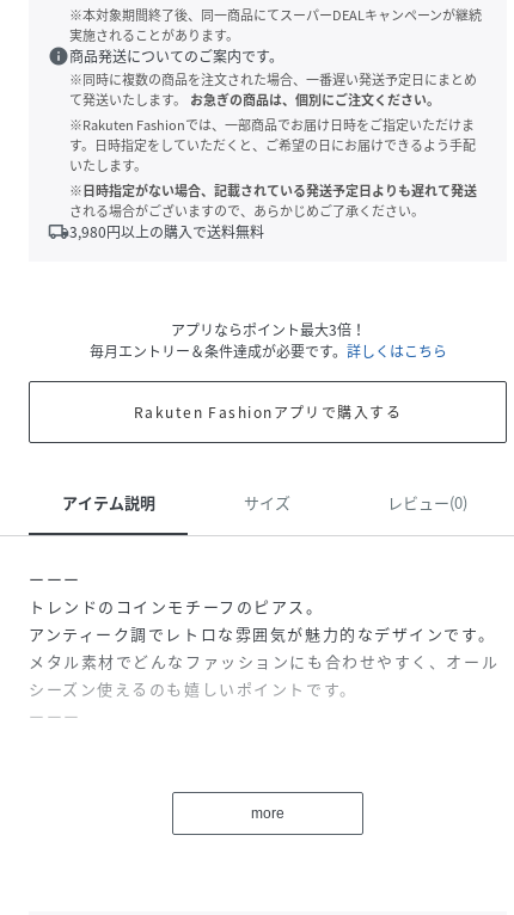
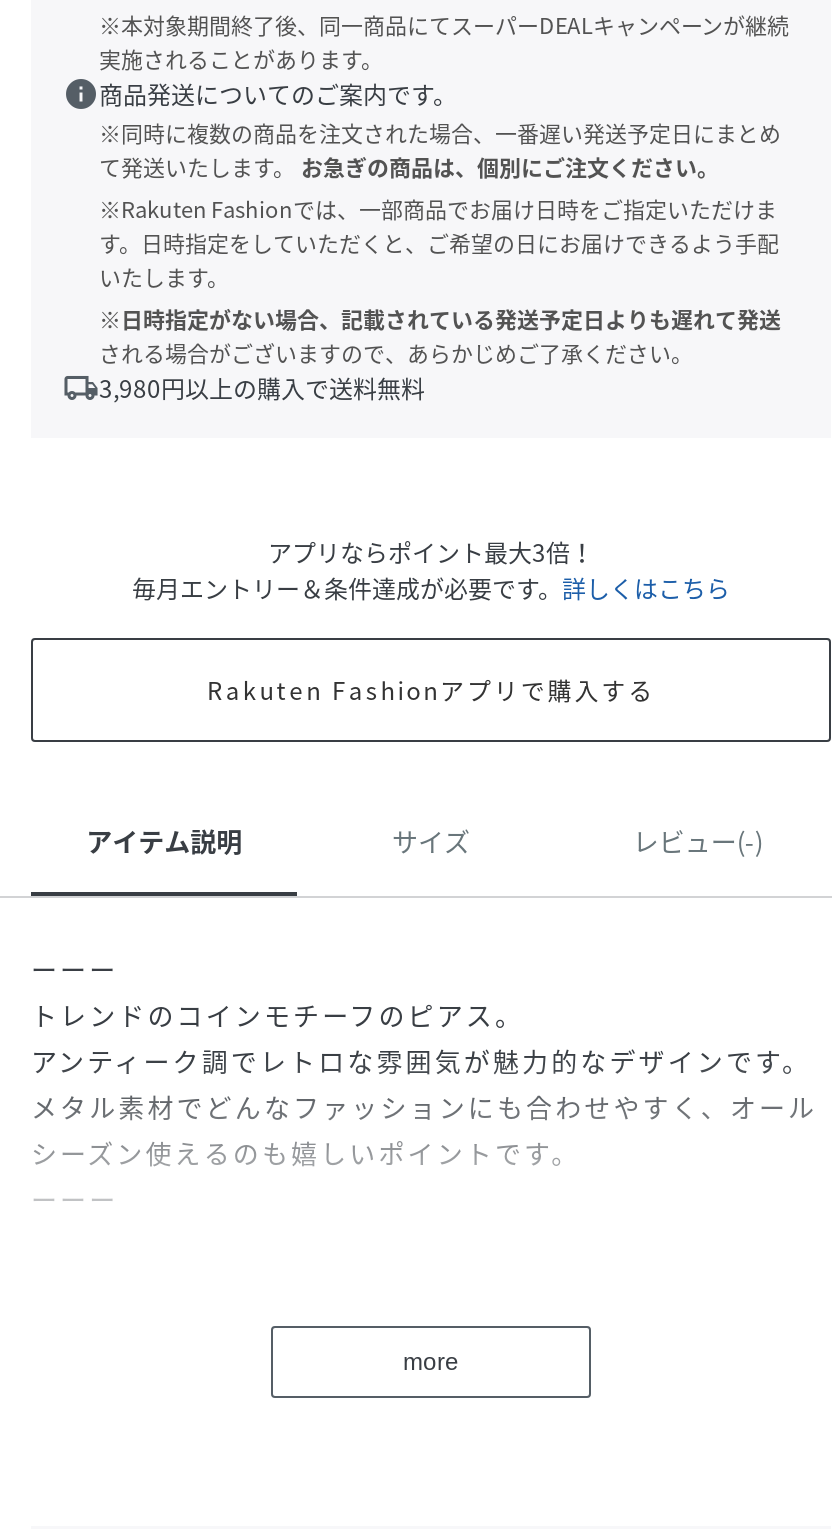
- レビュー(0)
+ レビュー(-)
